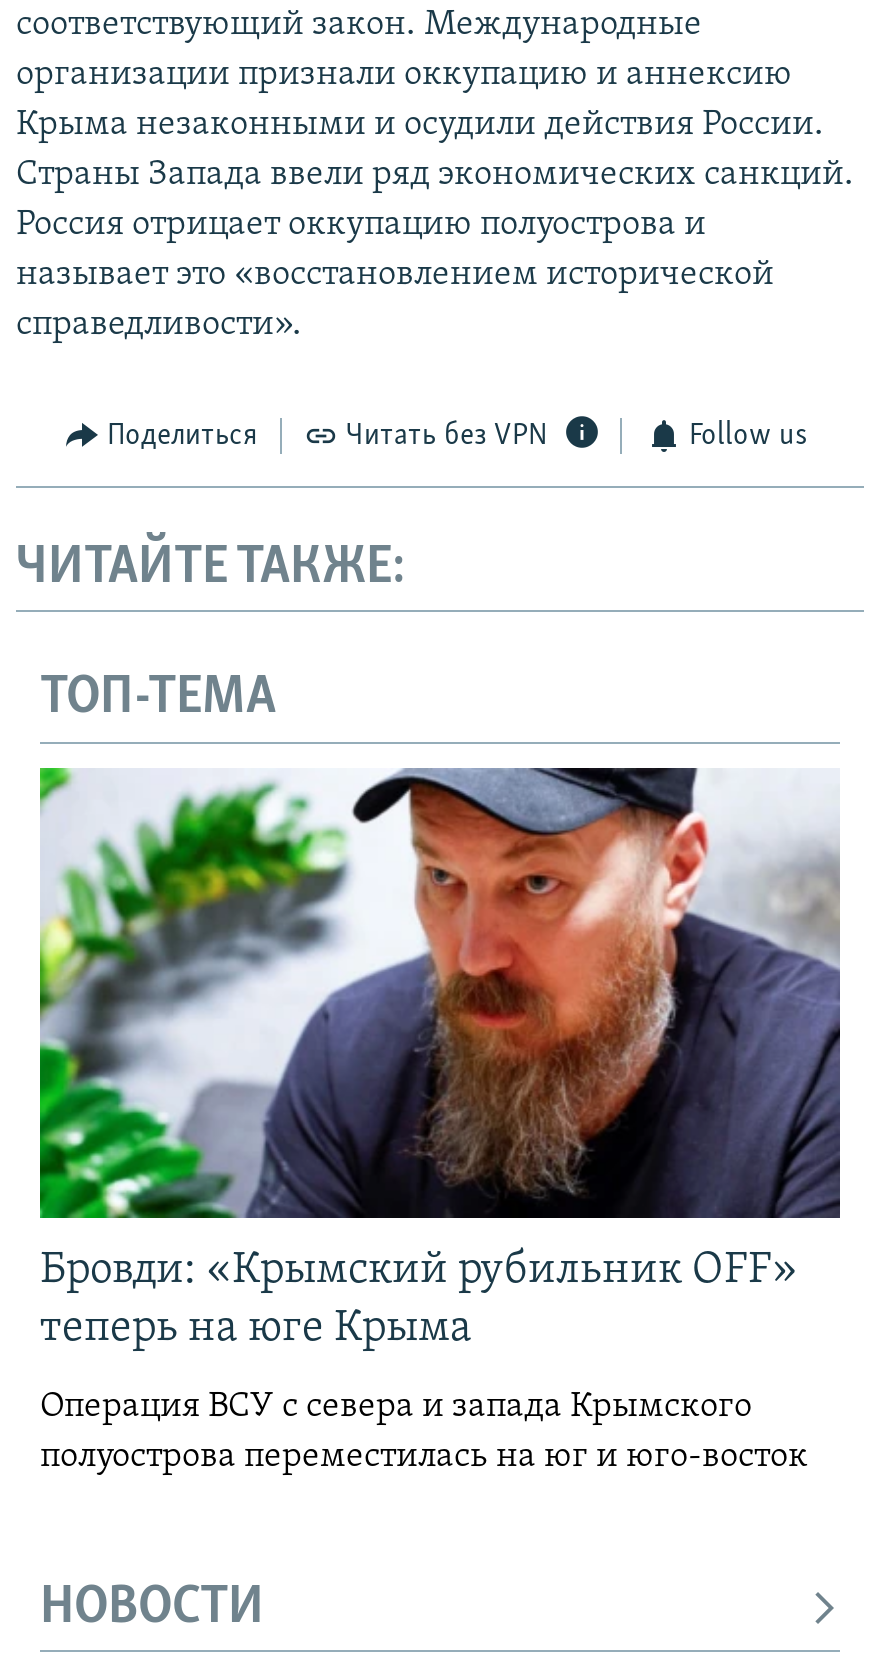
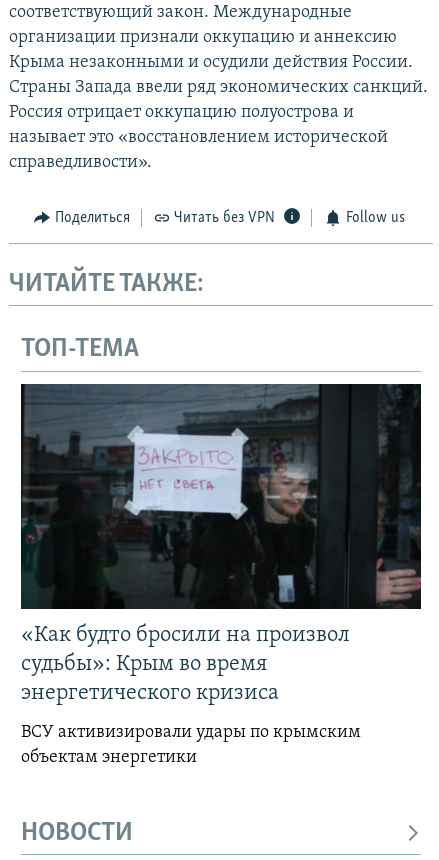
- [image]
- Бровди: «Крымский рубильник OFF»
- теперь на юге Крыма
+ [image]
+ «Как будто бросили на произвол
+ судьбы»: Крым во время
+ энергетического кризиса

- Операция ВСУ с севера и запада Крымского
- полуострова переместилась на юг и юго-восток
+ ВСУ активизировали удары по крымским
+ объектам энергетики
